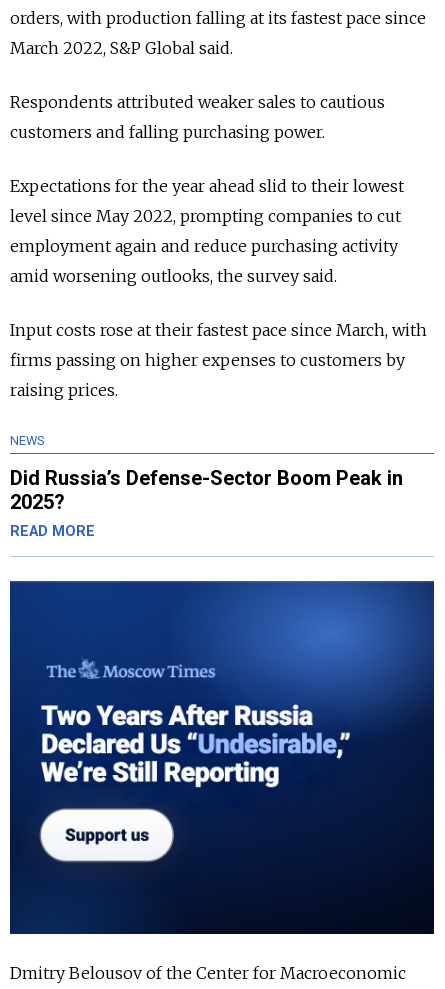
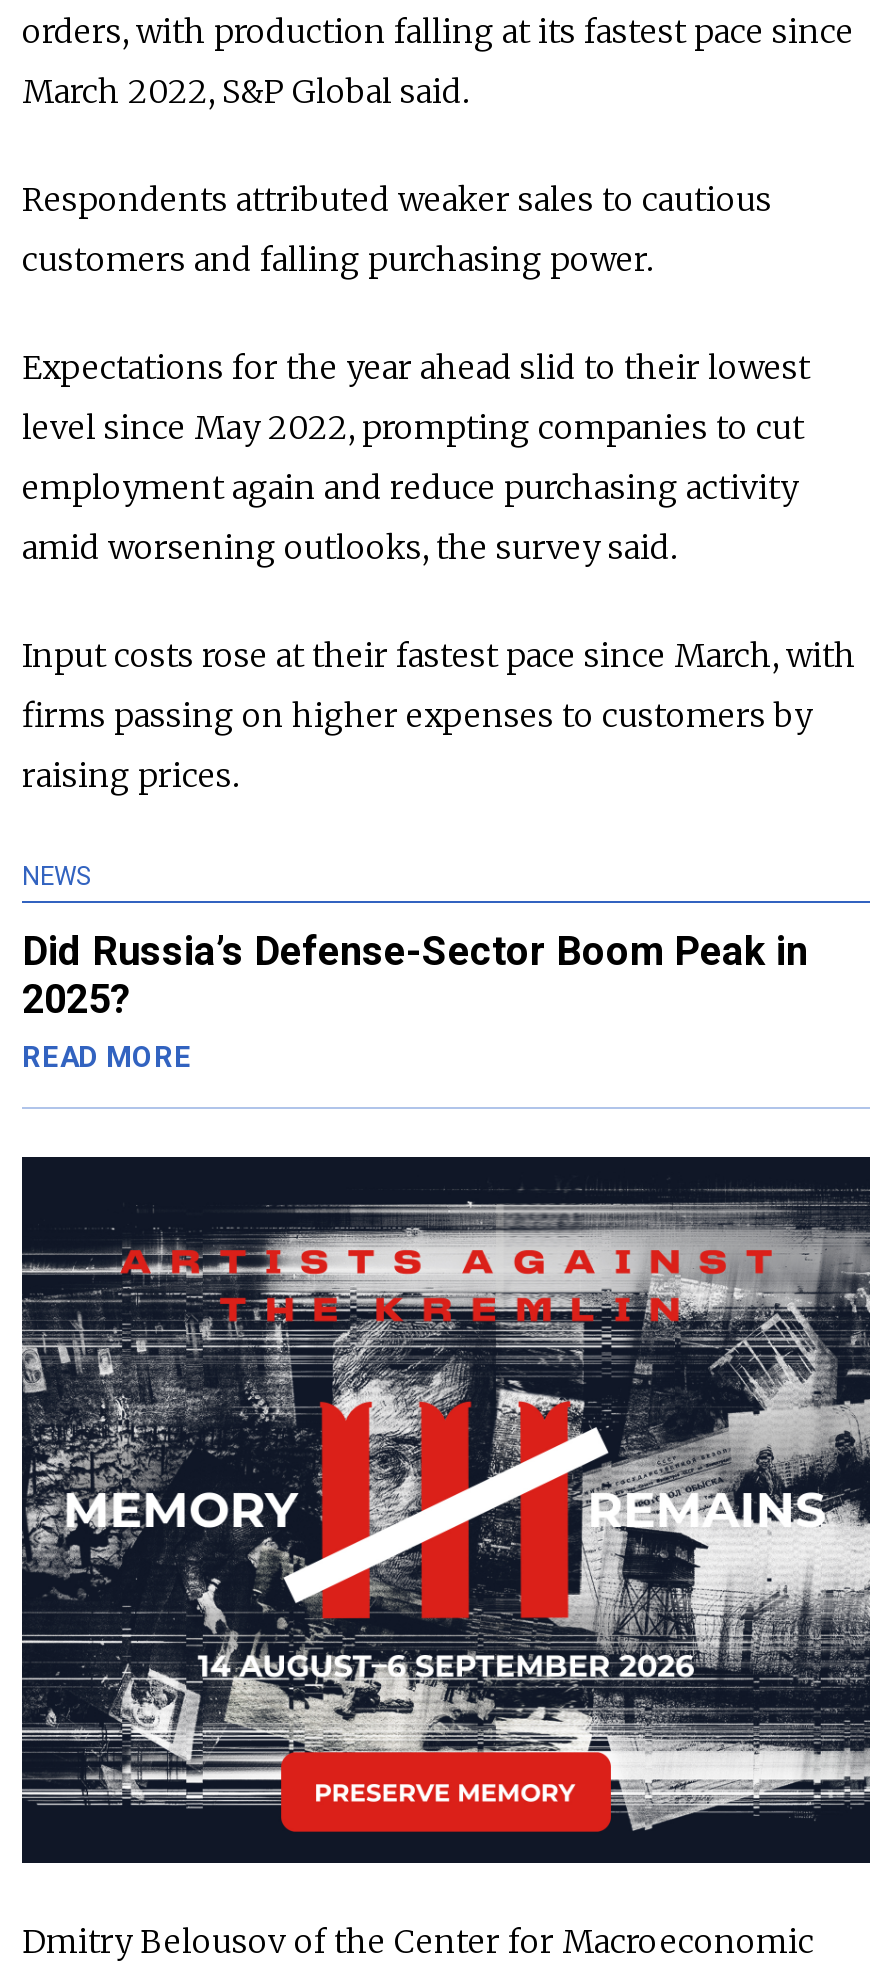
- [image]
+ [image]
